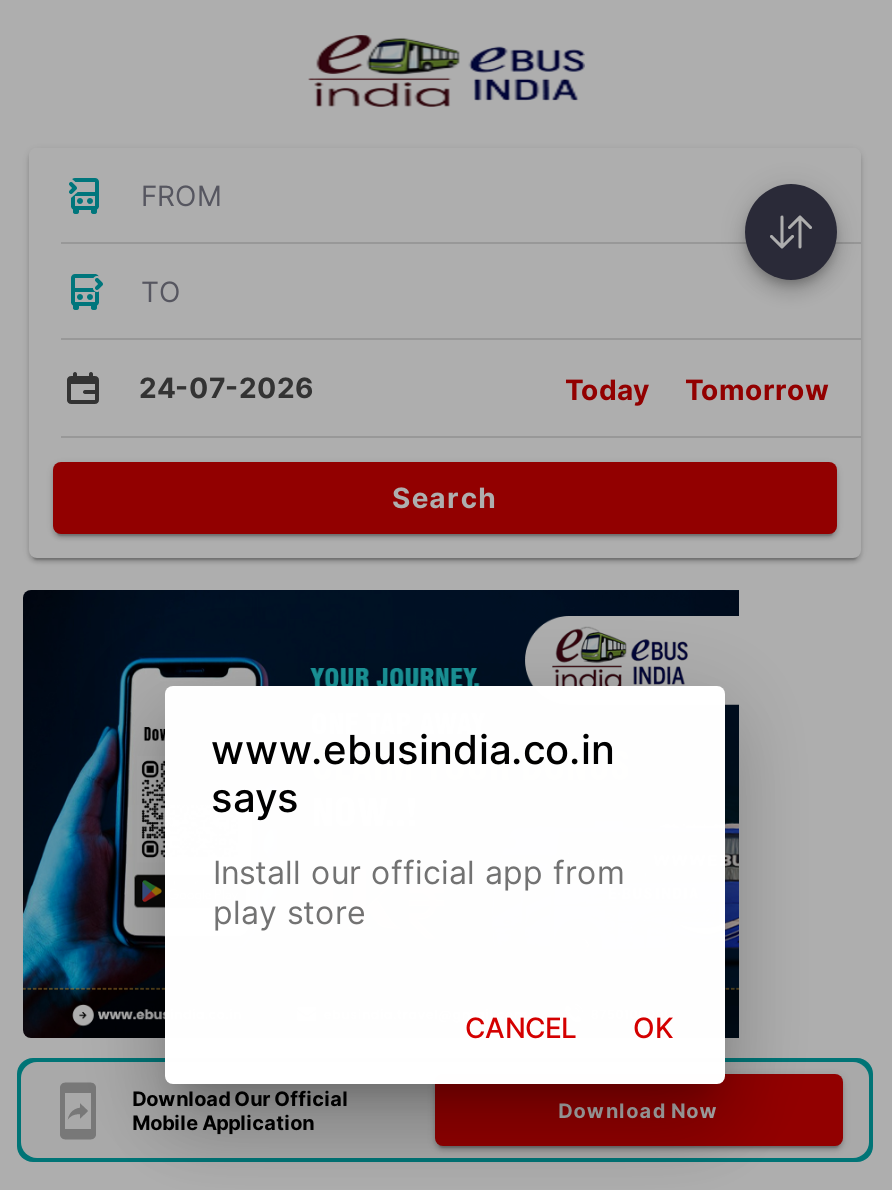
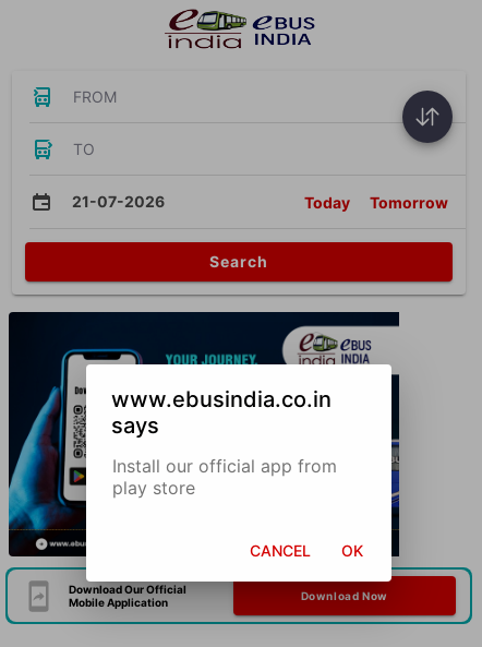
- 24-07-2026
+ 21-07-2026
